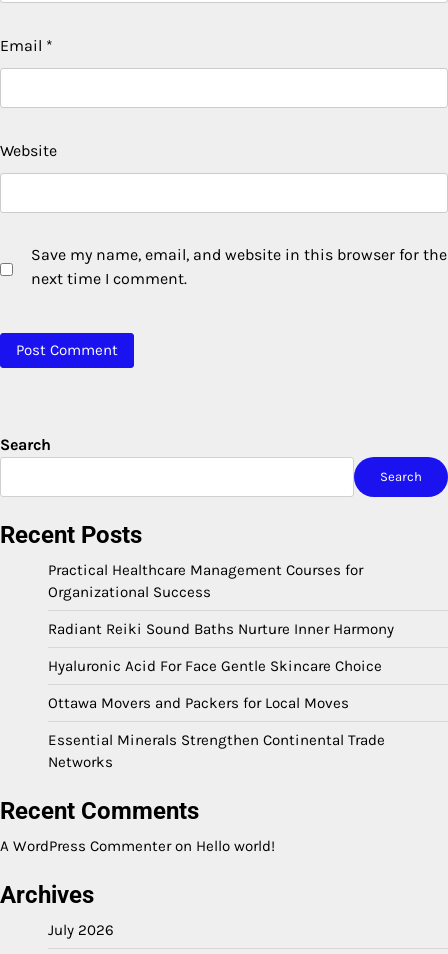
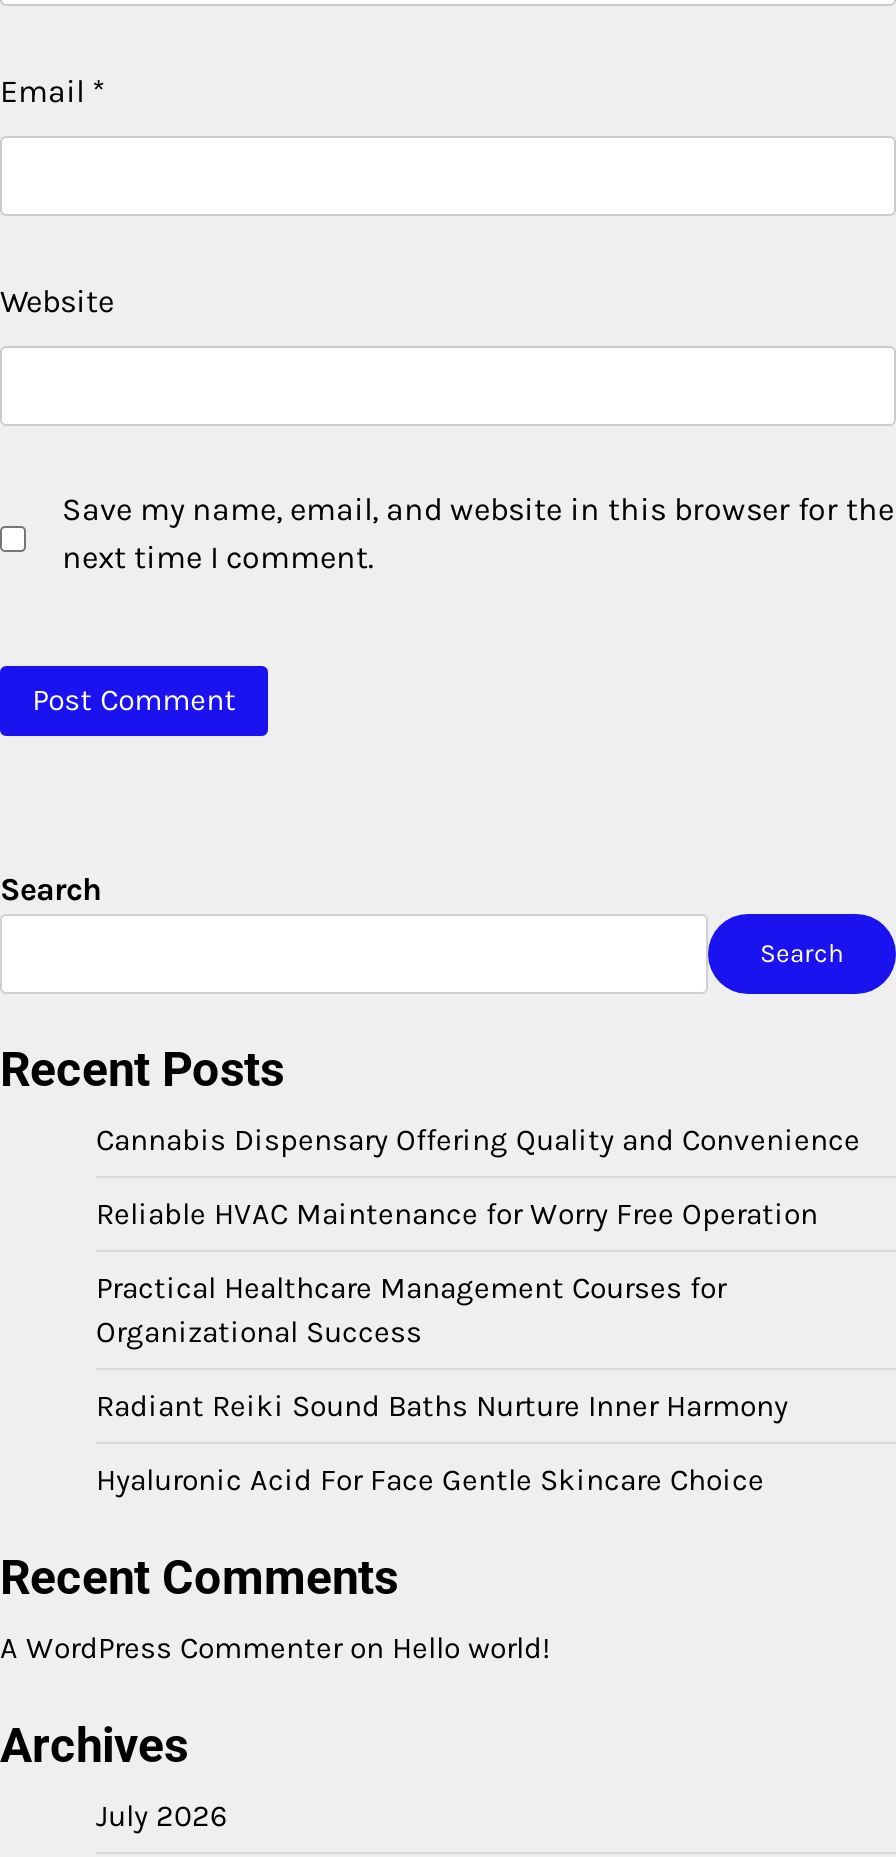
+ Cannabis Dispensary Offering Quality and Convenience
+ Reliable HVAC Maintenance for Worry Free Operation

moved down: Practical Healthcare Management Courses for | Organizational Success | Radiant Reiki Sound Baths Nurture Inner Harmony | Hyaluronic Acid For Face Gentle Skincare Choice

- Ottawa Movers and Packers for Local Moves
- Essential Minerals Strengthen Continental Trade
- Networks
